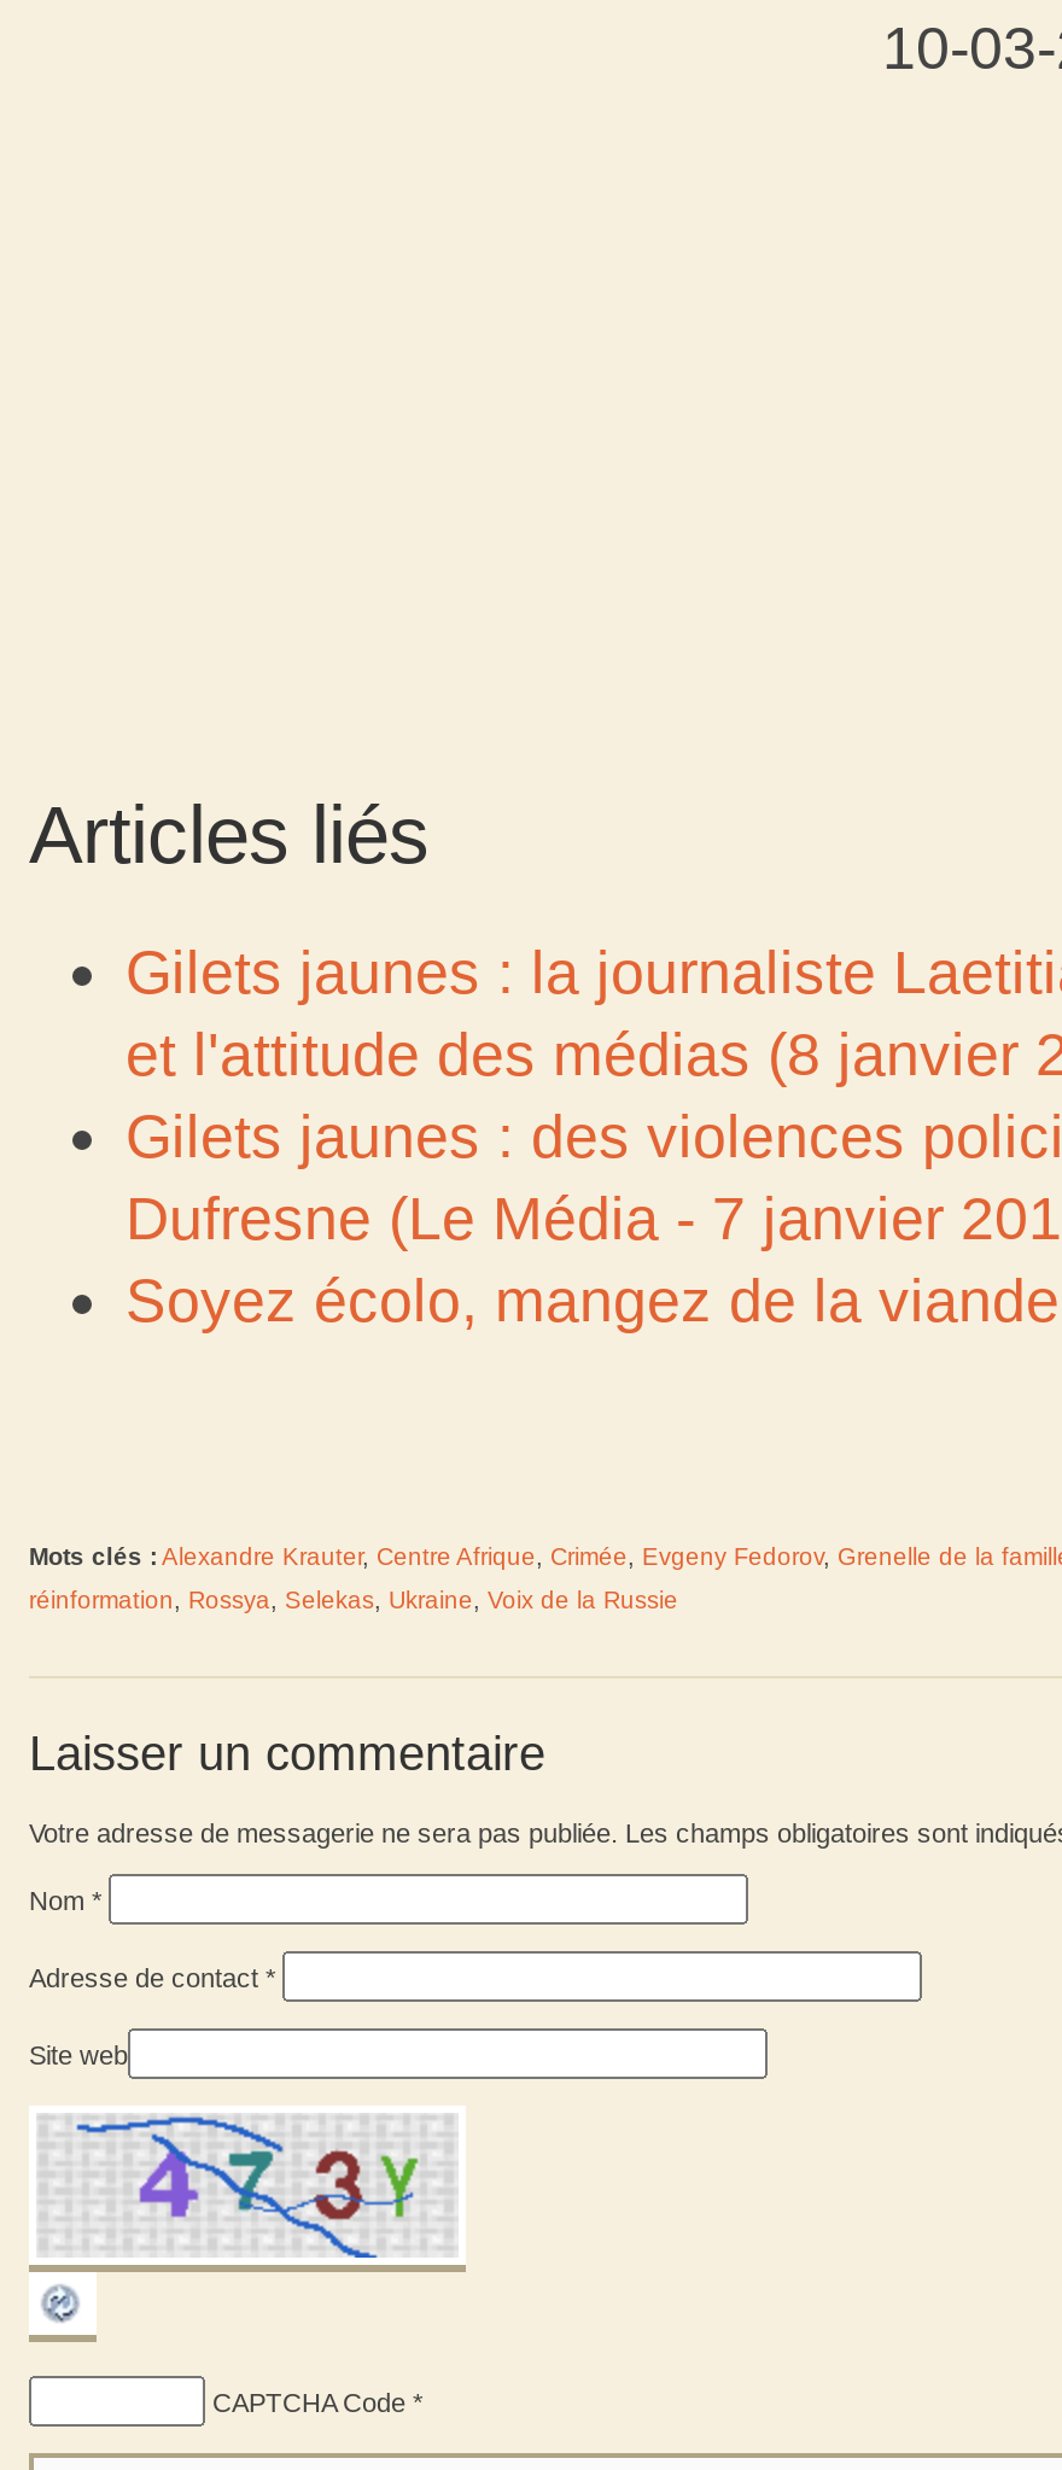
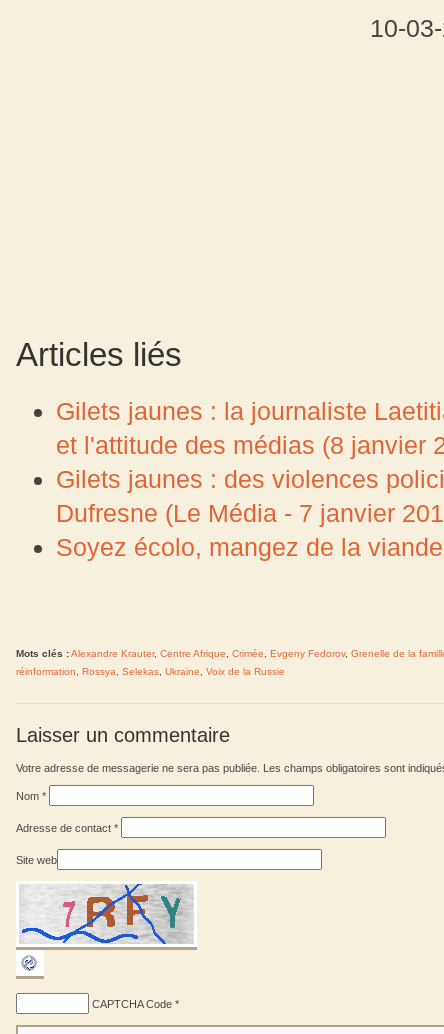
- [image]
+ [image]
